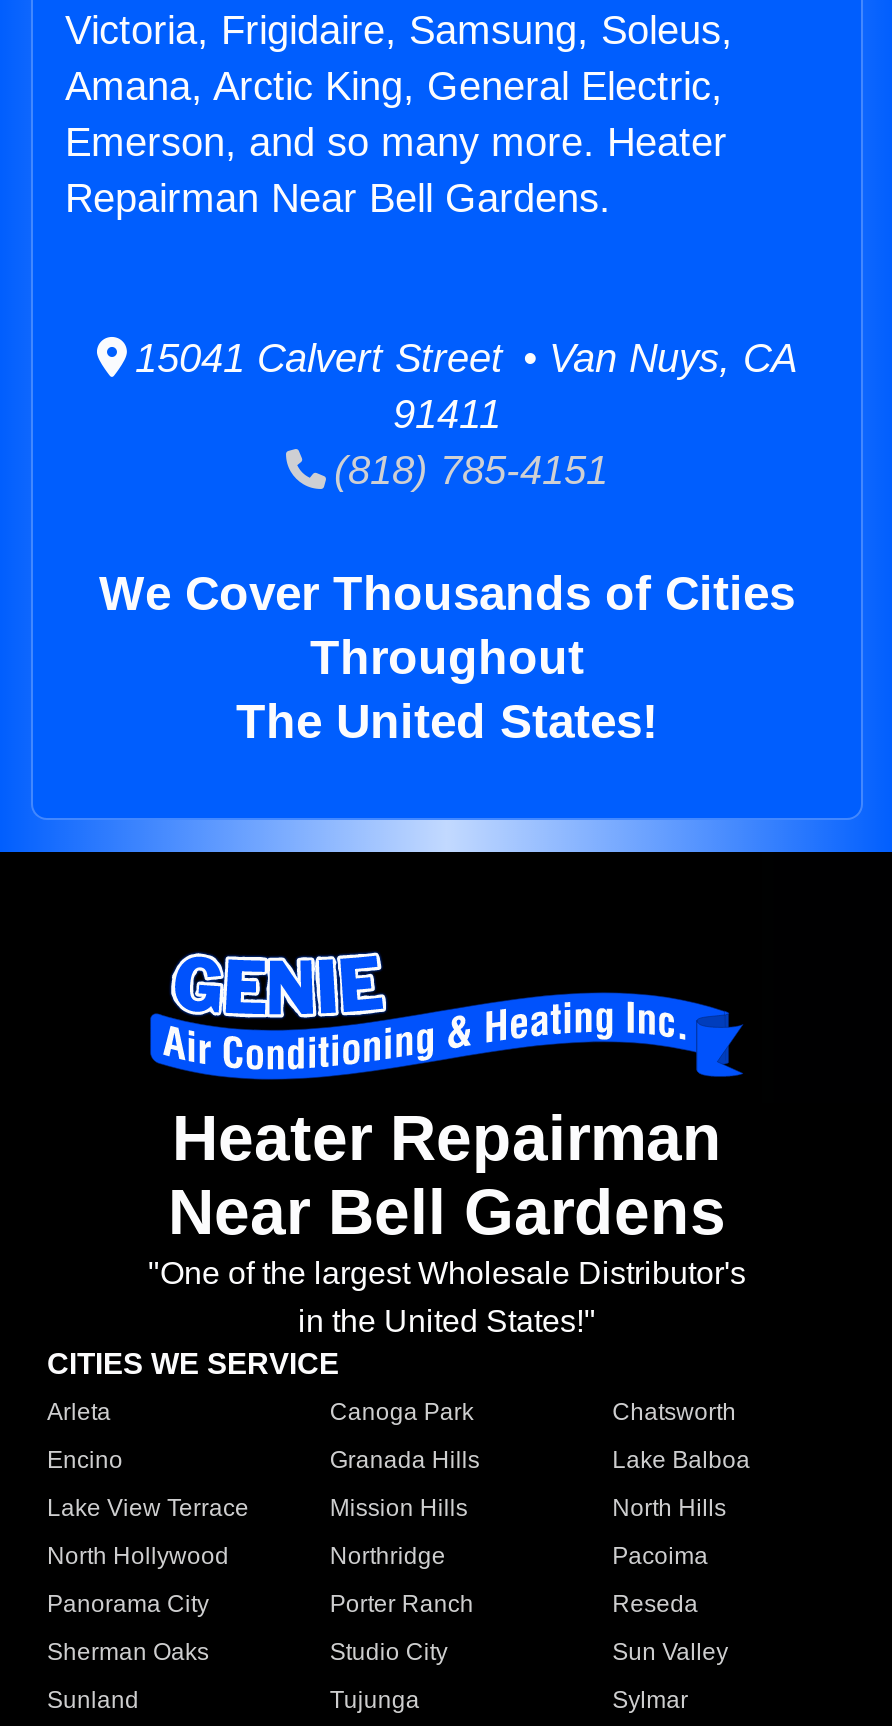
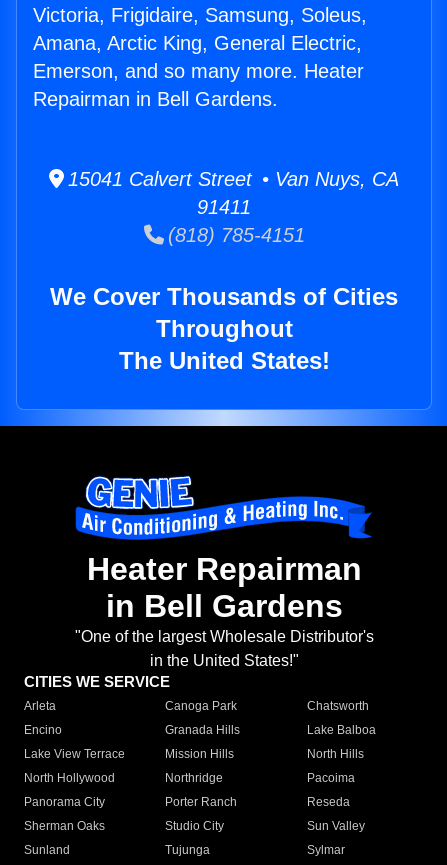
- Repairman Near Bell Gardens.
+ Repairman in Bell Gardens.

- Near Bell Gardens
+ in Bell Gardens
